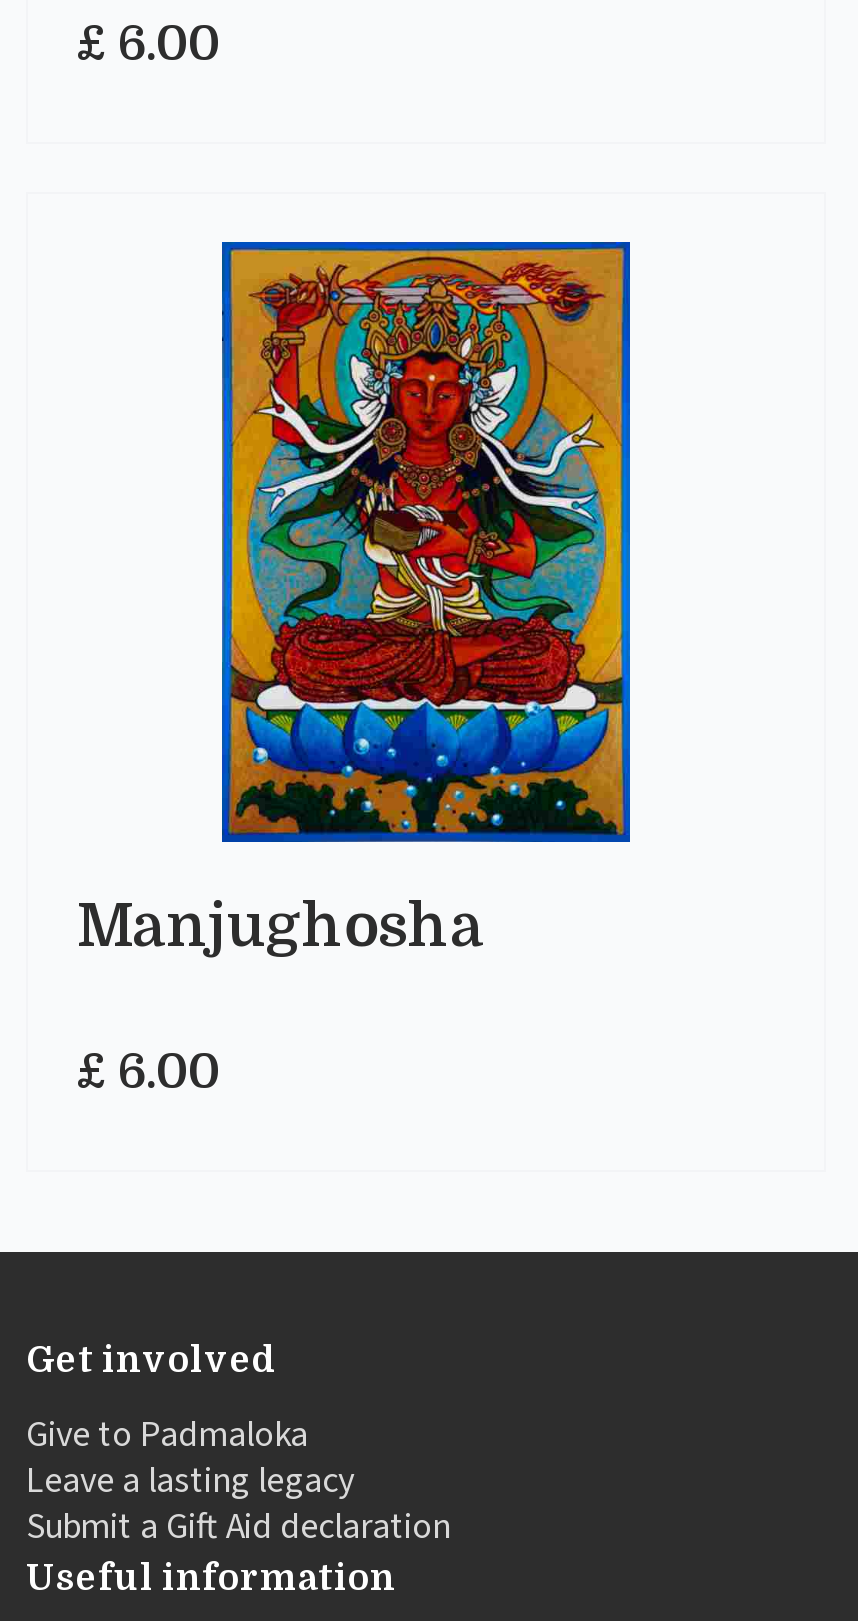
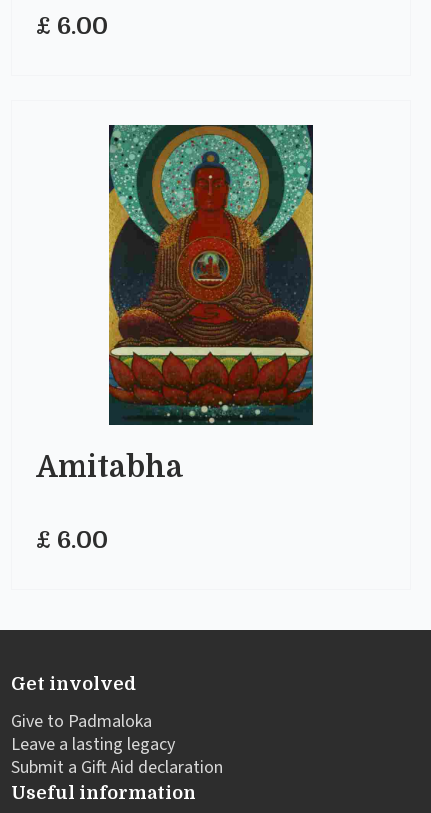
- [image]
- Manjughosha
+ [image]
+ Amitabha
